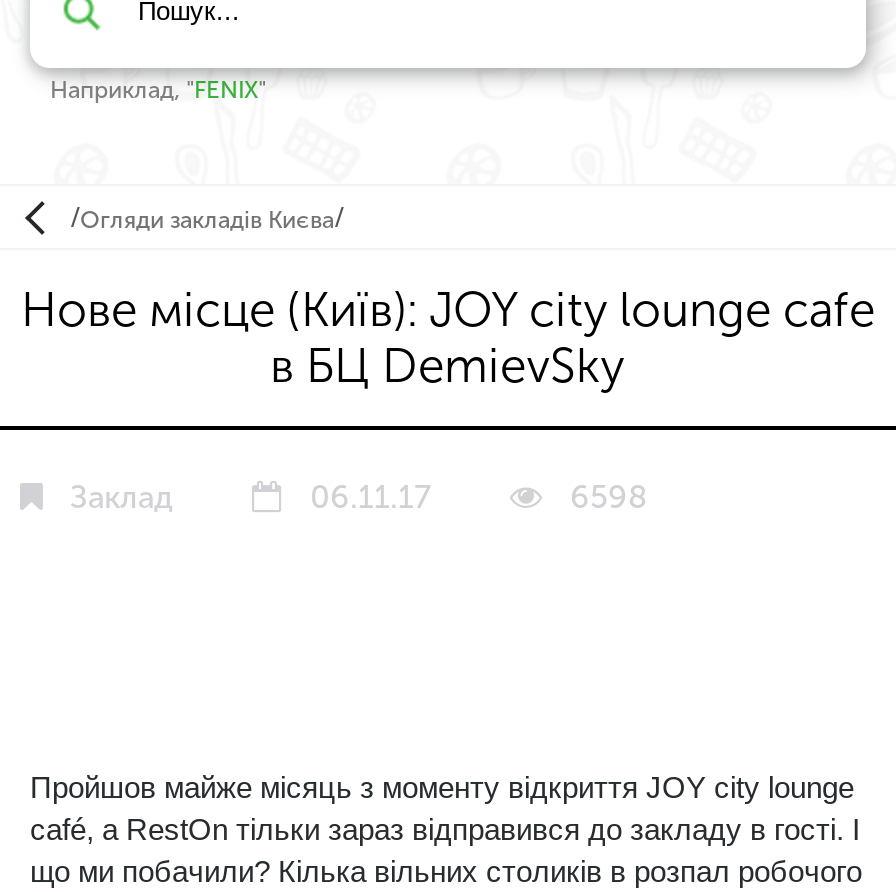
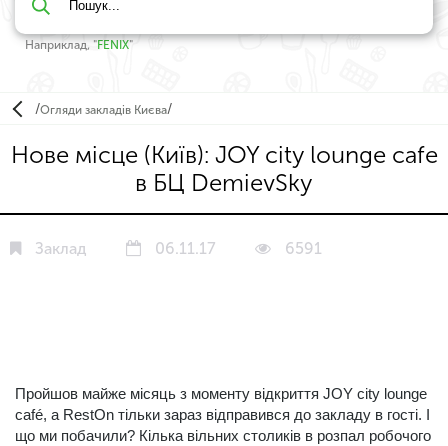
- 6598
+ 6591
